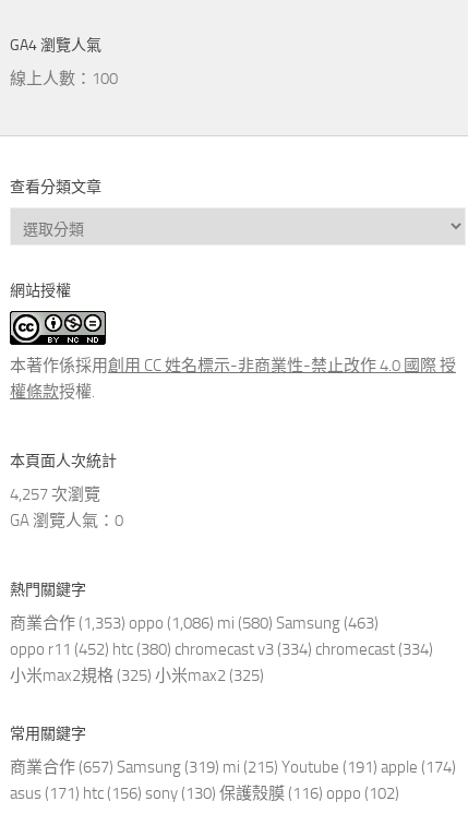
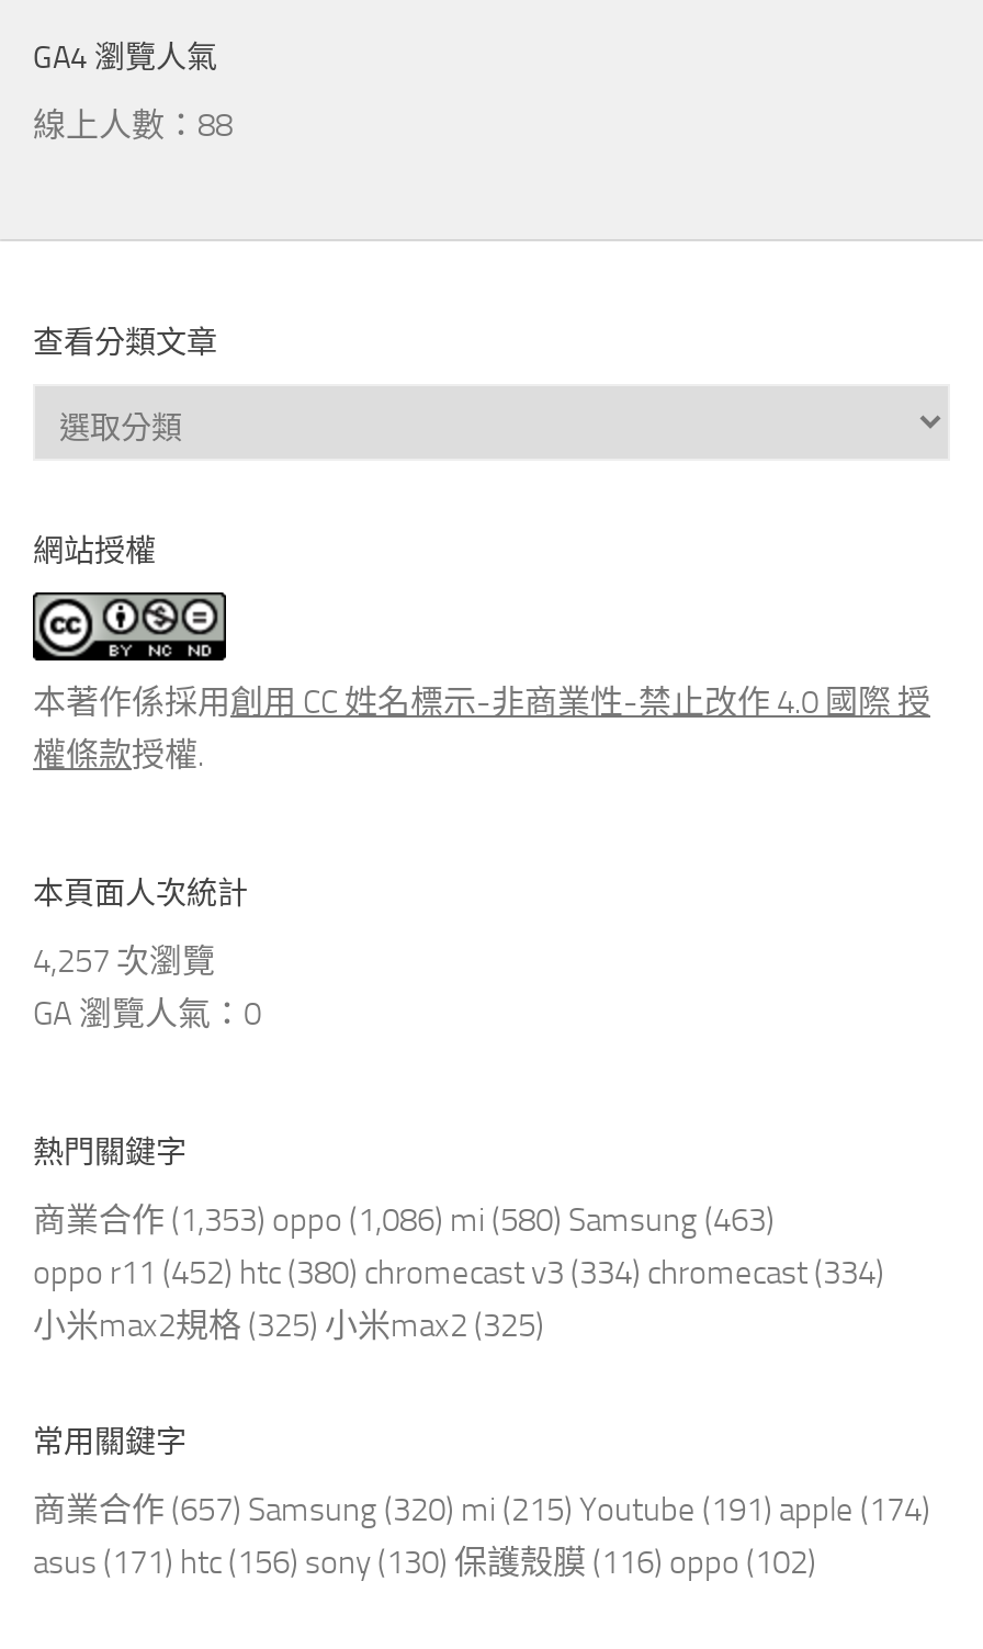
- 線上人數：100
+ 線上人數：88

- 商業合作(657) Samsung (319) mi (215) Youtube (191) apple (174)
+ 商業合作(657) Samsung (320) mi (215) Youtube (191) apple (174)
